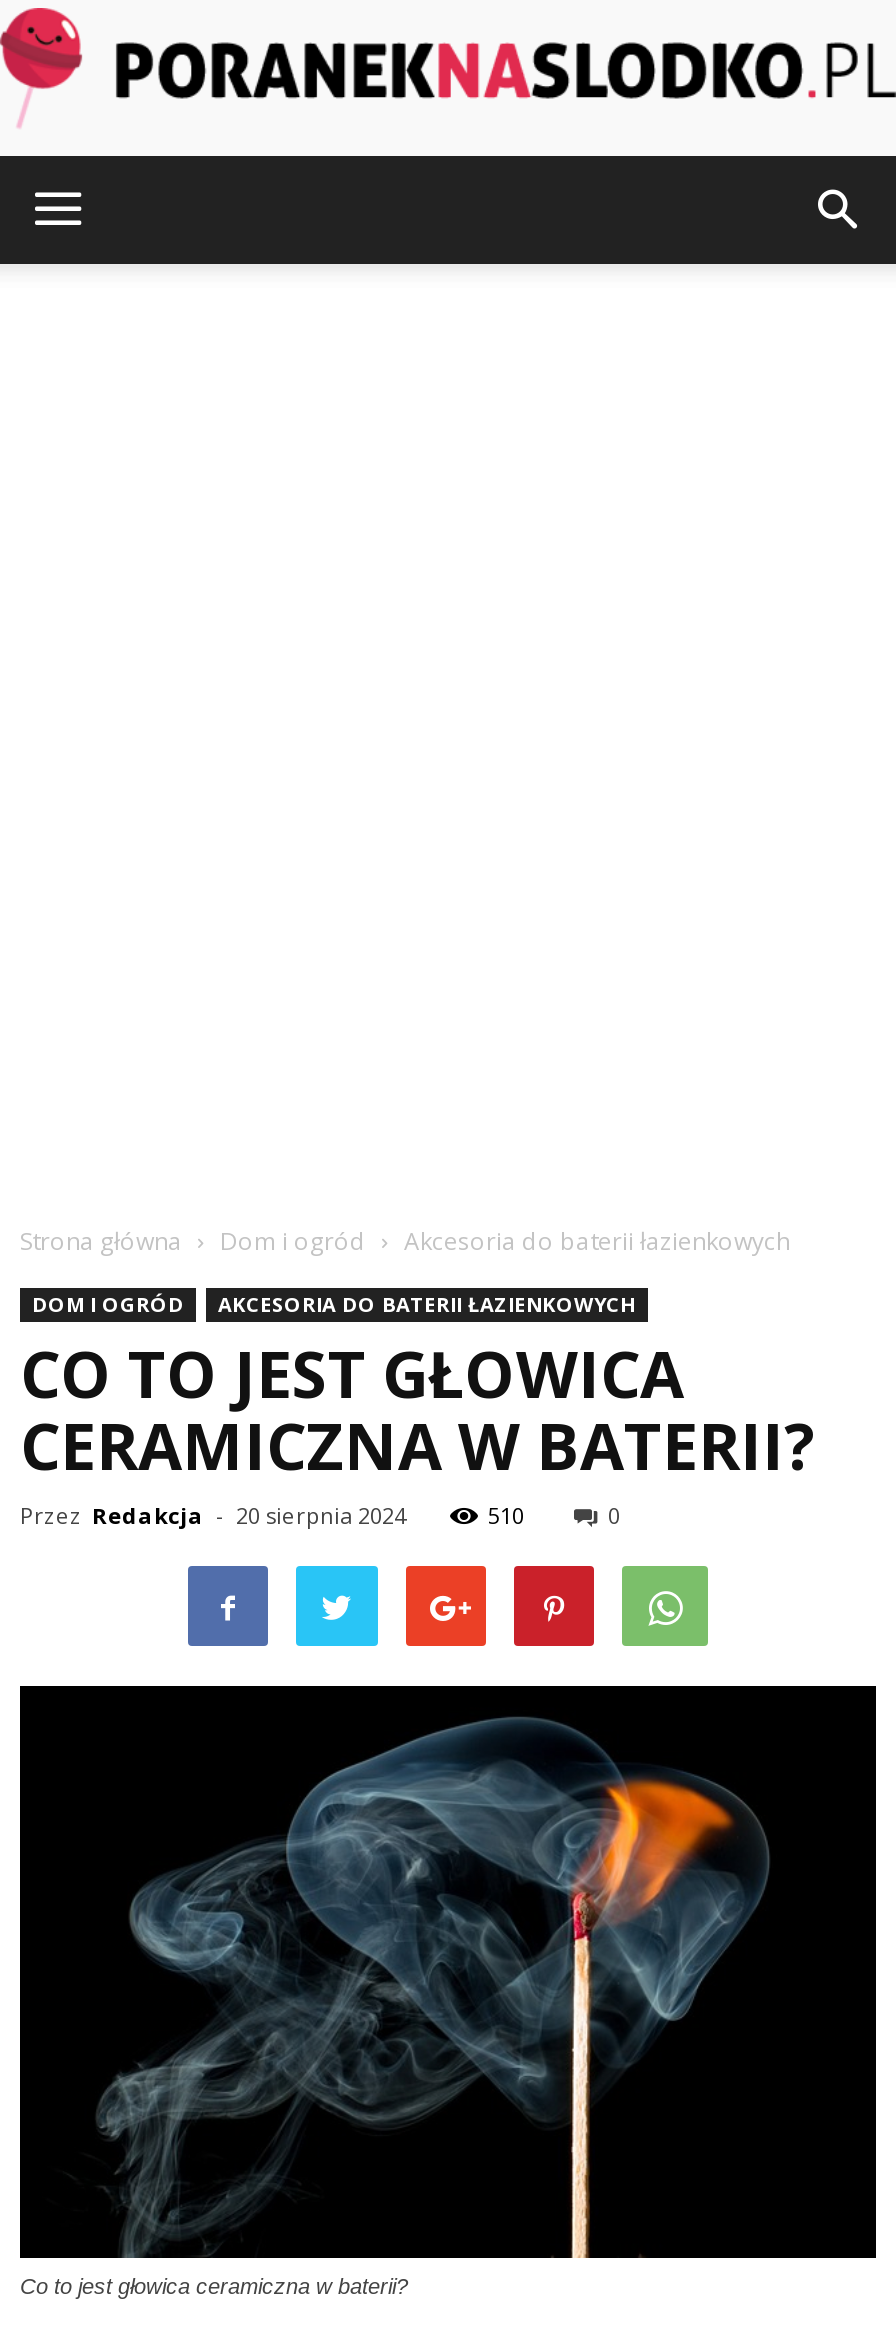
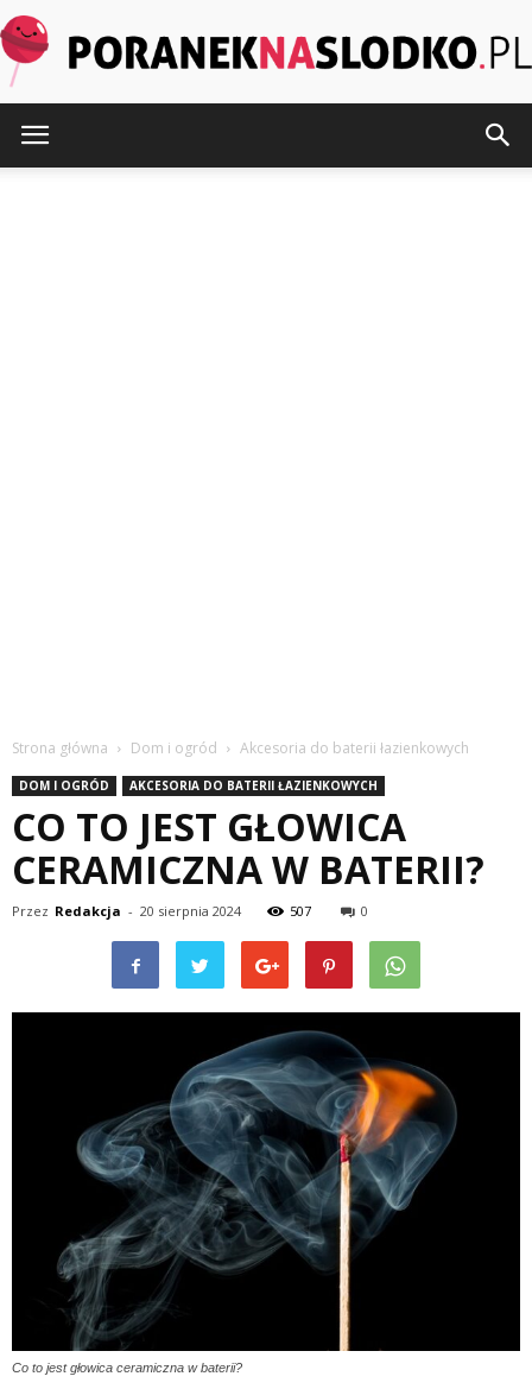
- 510
+ 507
